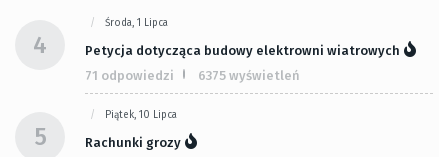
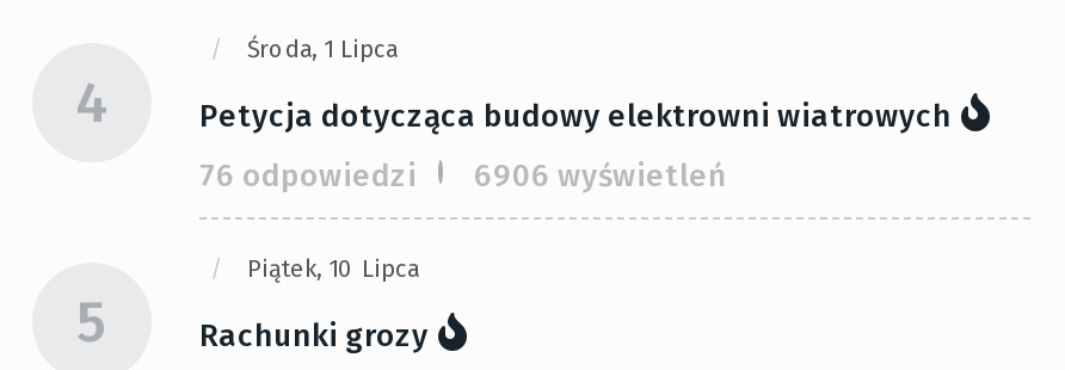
- 71 odpowiedzi
+ 76 odpowiedzi

- 6375 wyświetleń
+ 6906 wyświetleń
